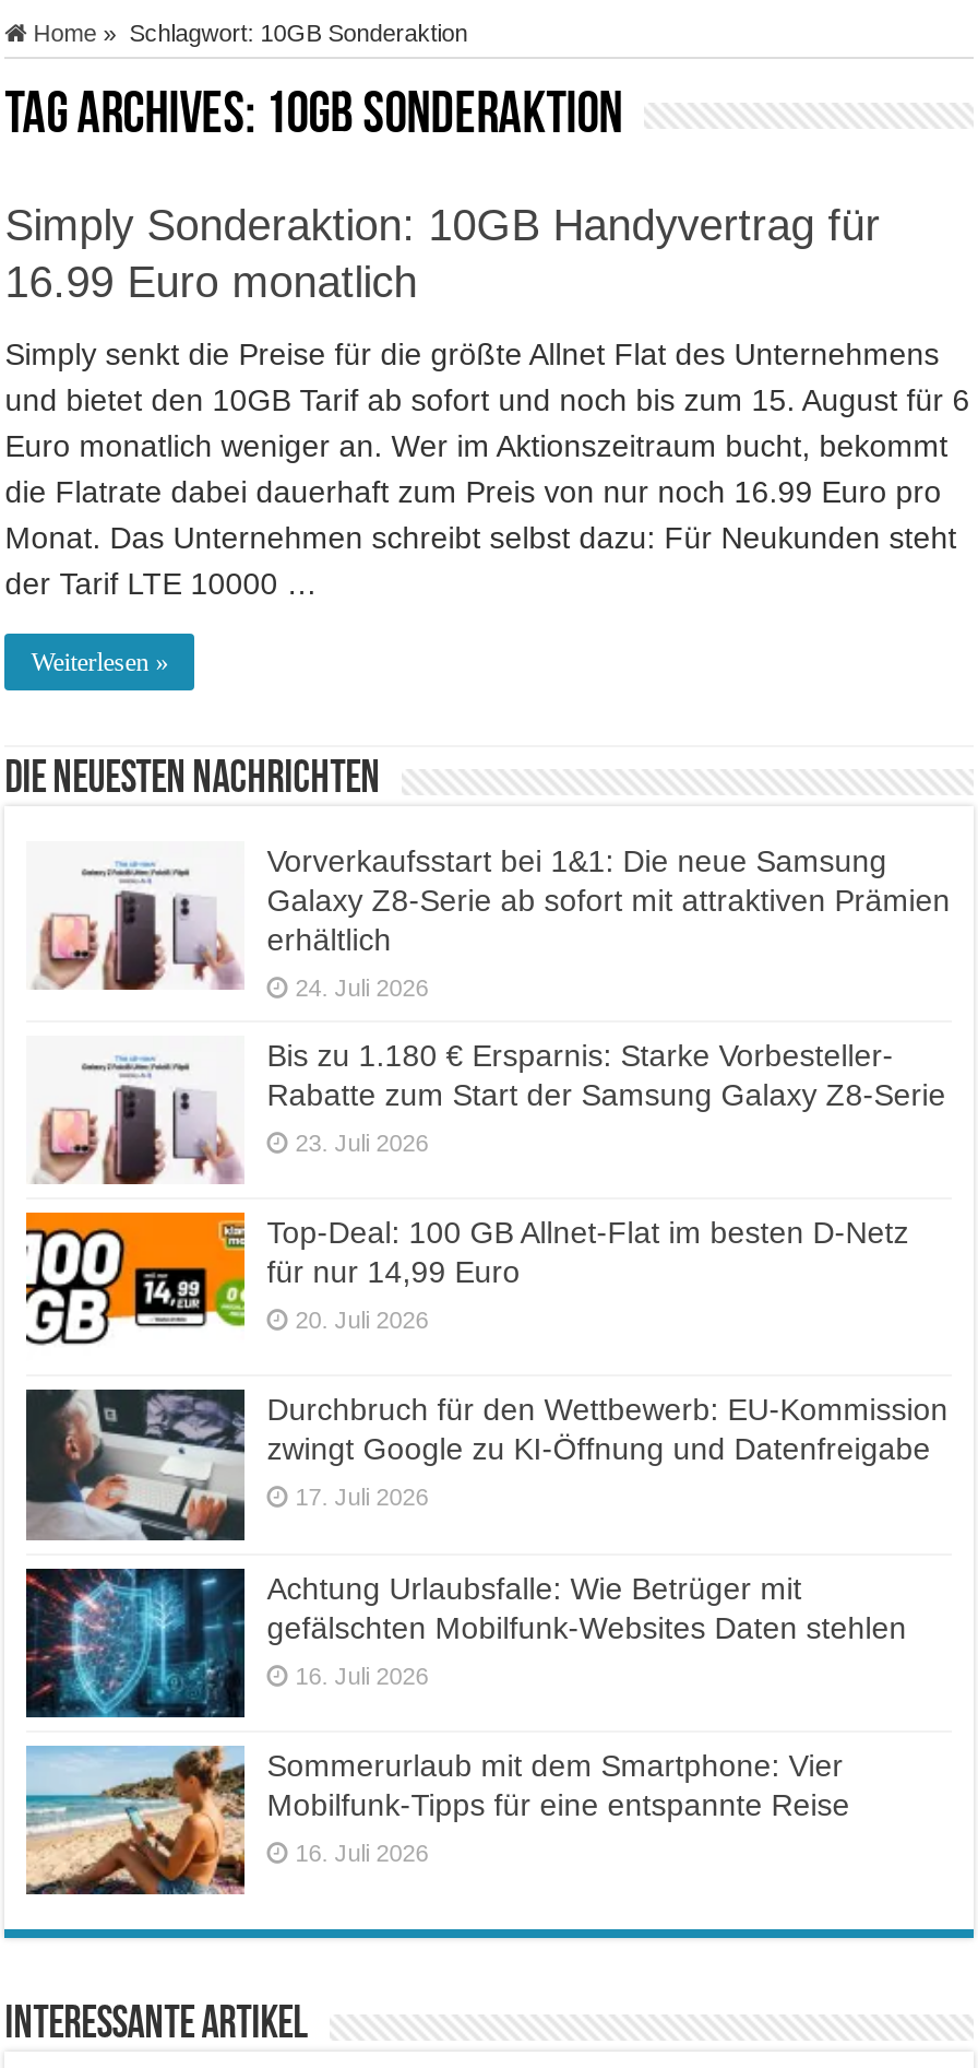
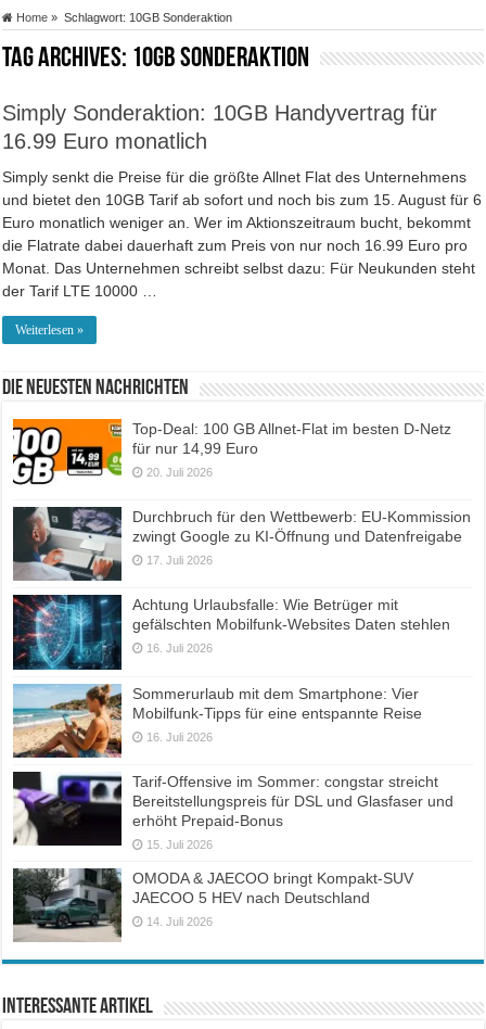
- [image]
- Vorverkaufsstart bei 1&1: Die neue Samsung
- Galaxy Z8-Serie ab sofort mit attraktiven Prämien
- erhältlich
- 24. Juli 2026
- Bis zu 1.180 € Ersparnis: Starke Vorbesteller-
- Rabatte zum Start der Samsung Galaxy Z8-Serie
- 23. Juli 2026

- [image]

moved up: [image] | Top-Deal: 100 GB Allnet-Flat im besten D-Netz | für nur 14,99 Euro | ... | Mobilfunk-Tipps für eine entspannte Reise | 16. Juli 2026

+ [image]
+ Tarif-Offensive im Sommer: congstar streicht
+ Bereitstellungspreis für DSL und Glasfaser und
+ erhöht Prepaid-Bonus
+ 15. Juli 2026
+ OMODA & JAECOO bringt Kompakt-SUV
+ JAECOO 5 HEV nach Deutschland
+ 14. Juli 2026

+ [image]
